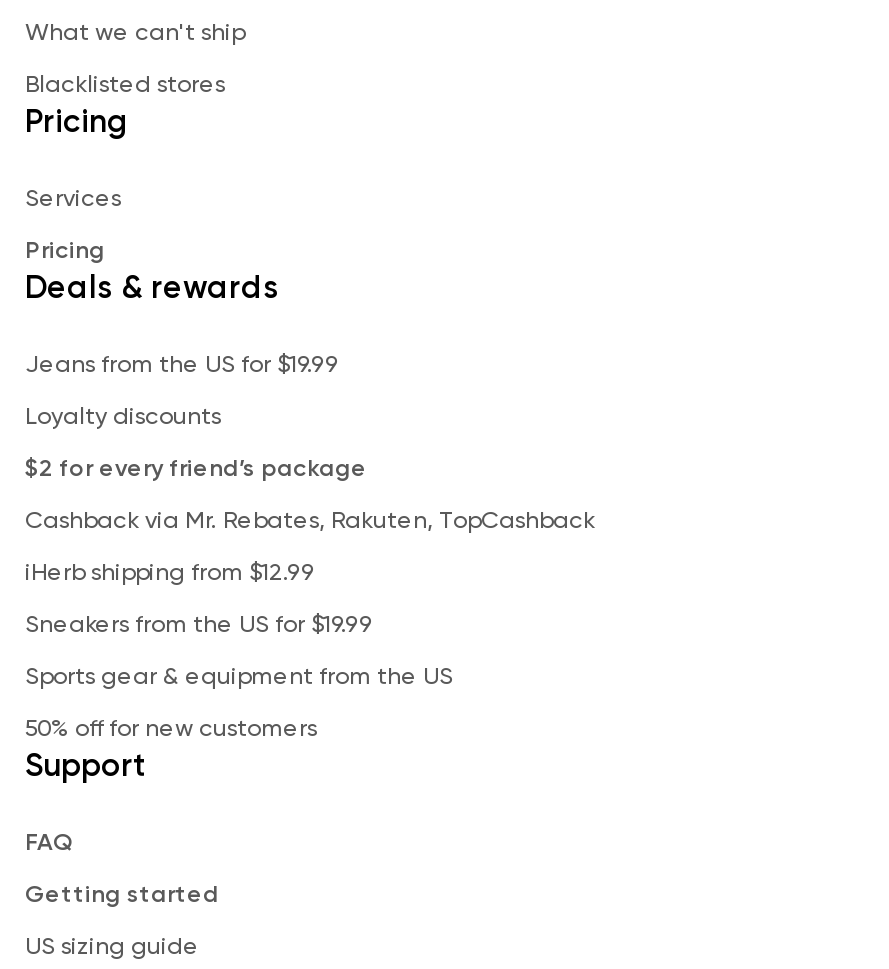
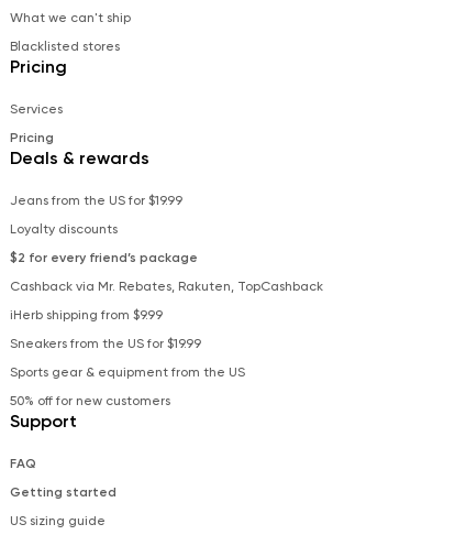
- iHerb shipping from $12.99
+ iHerb shipping from $9.99
